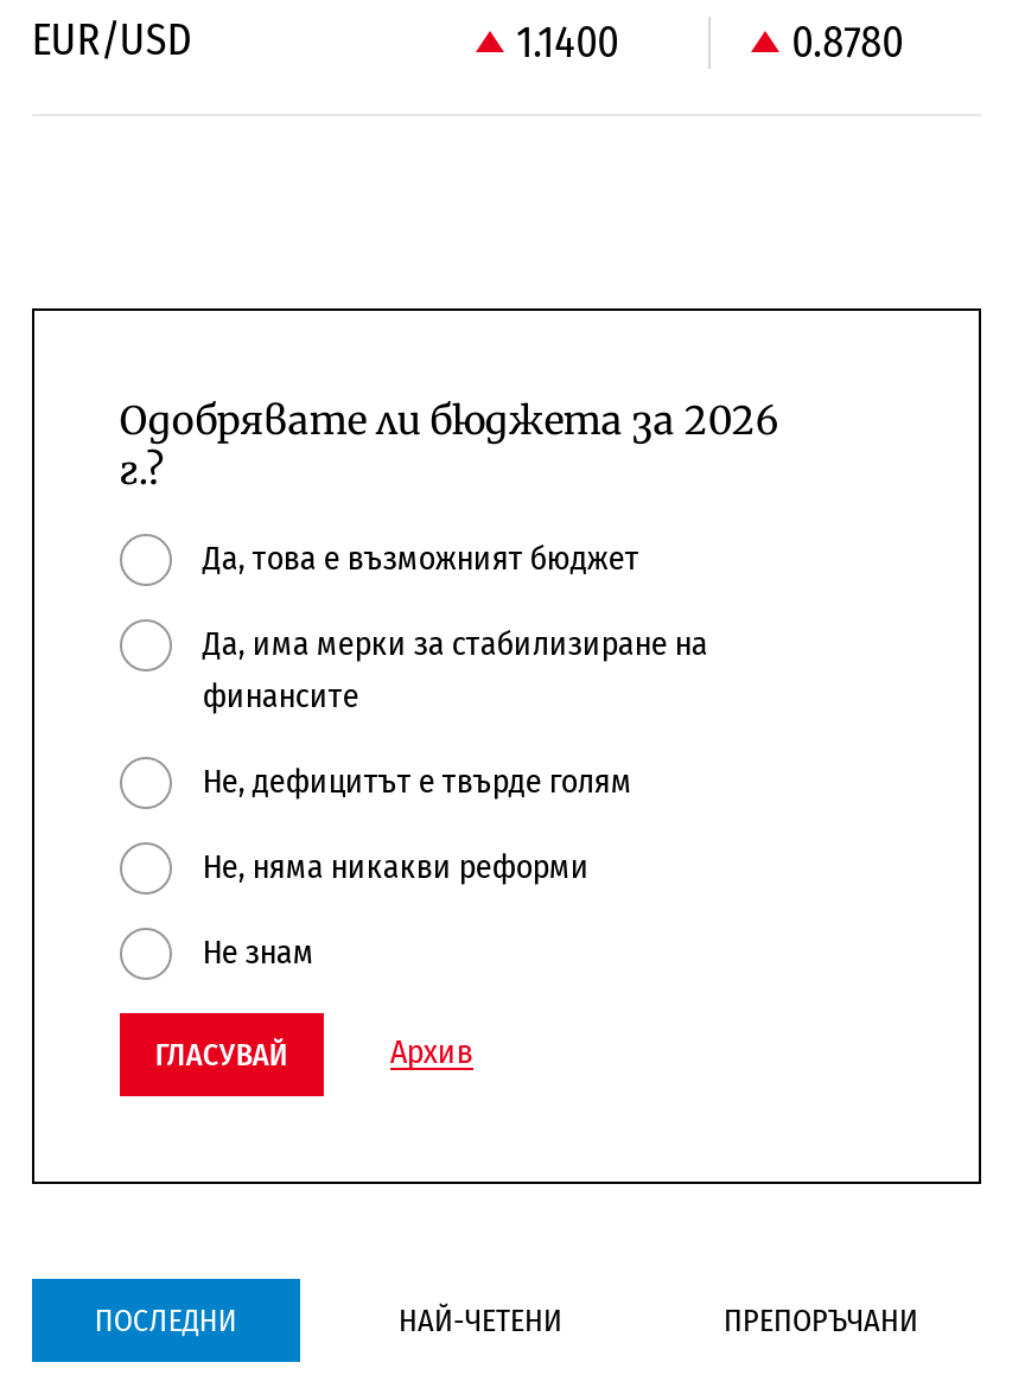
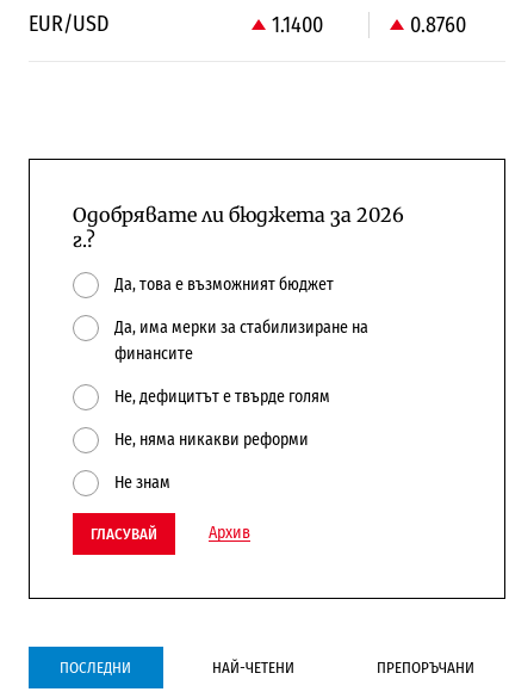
- 0.8780
+ 0.8760
